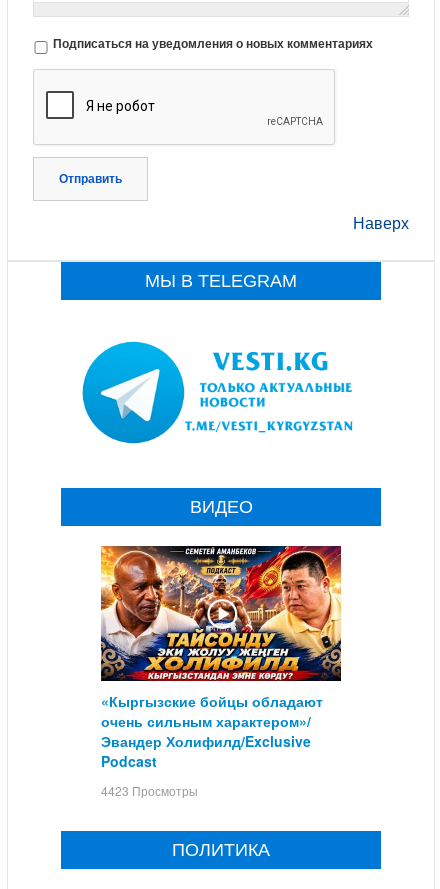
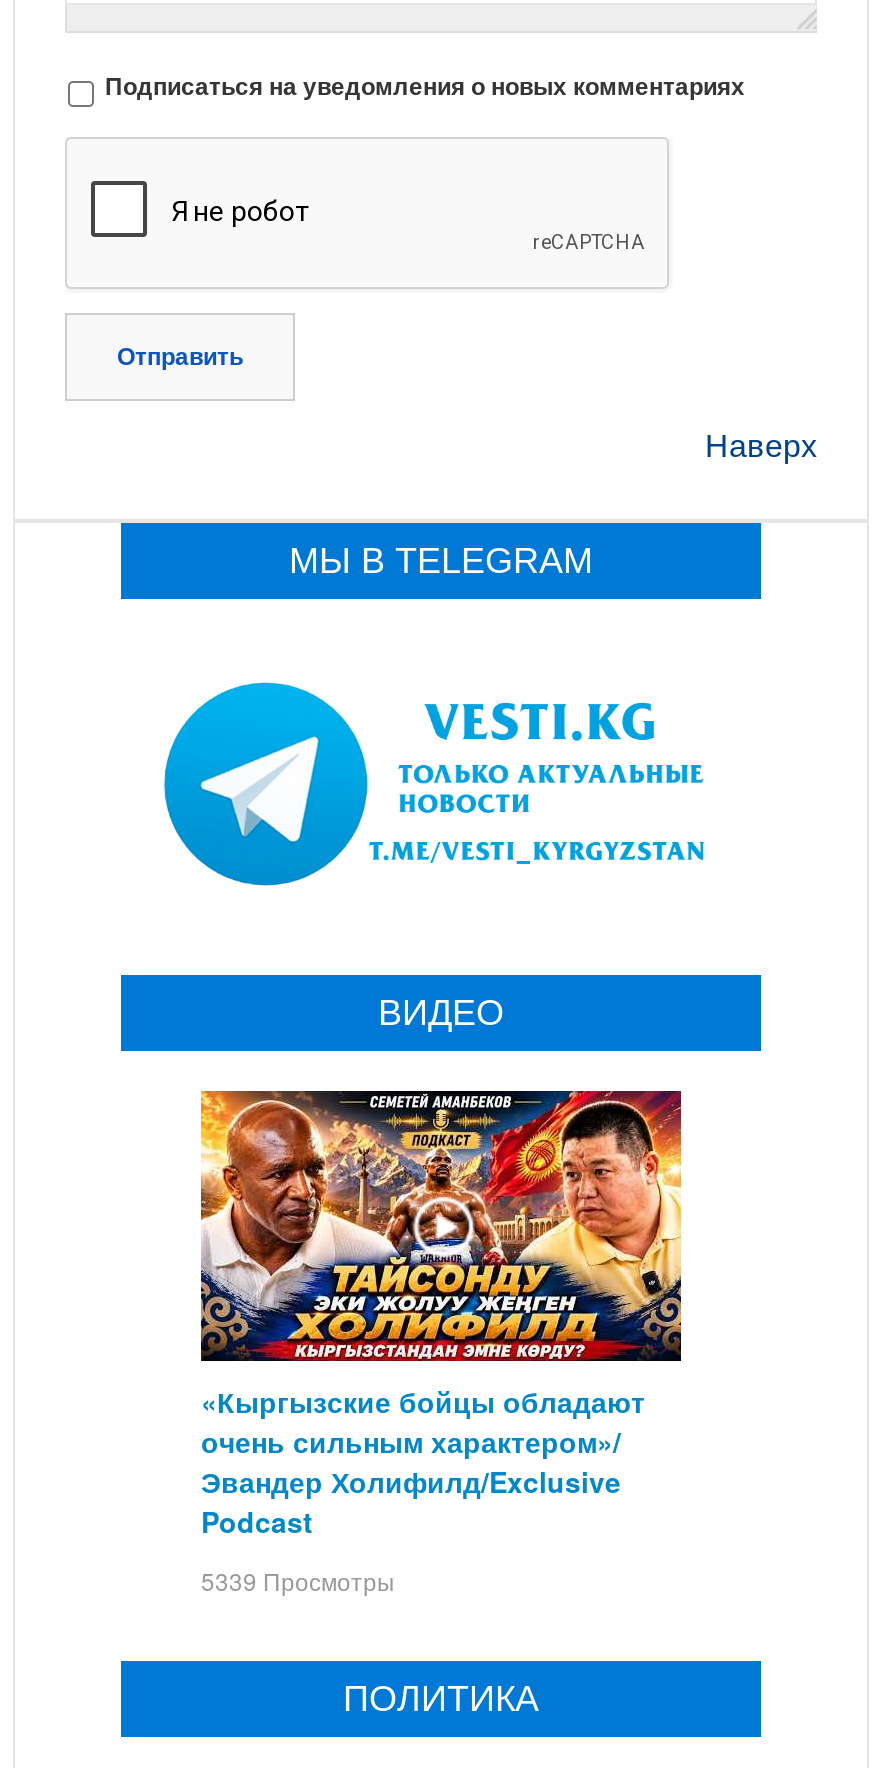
- 4423 Просмотры
+ 5339 Просмотры
